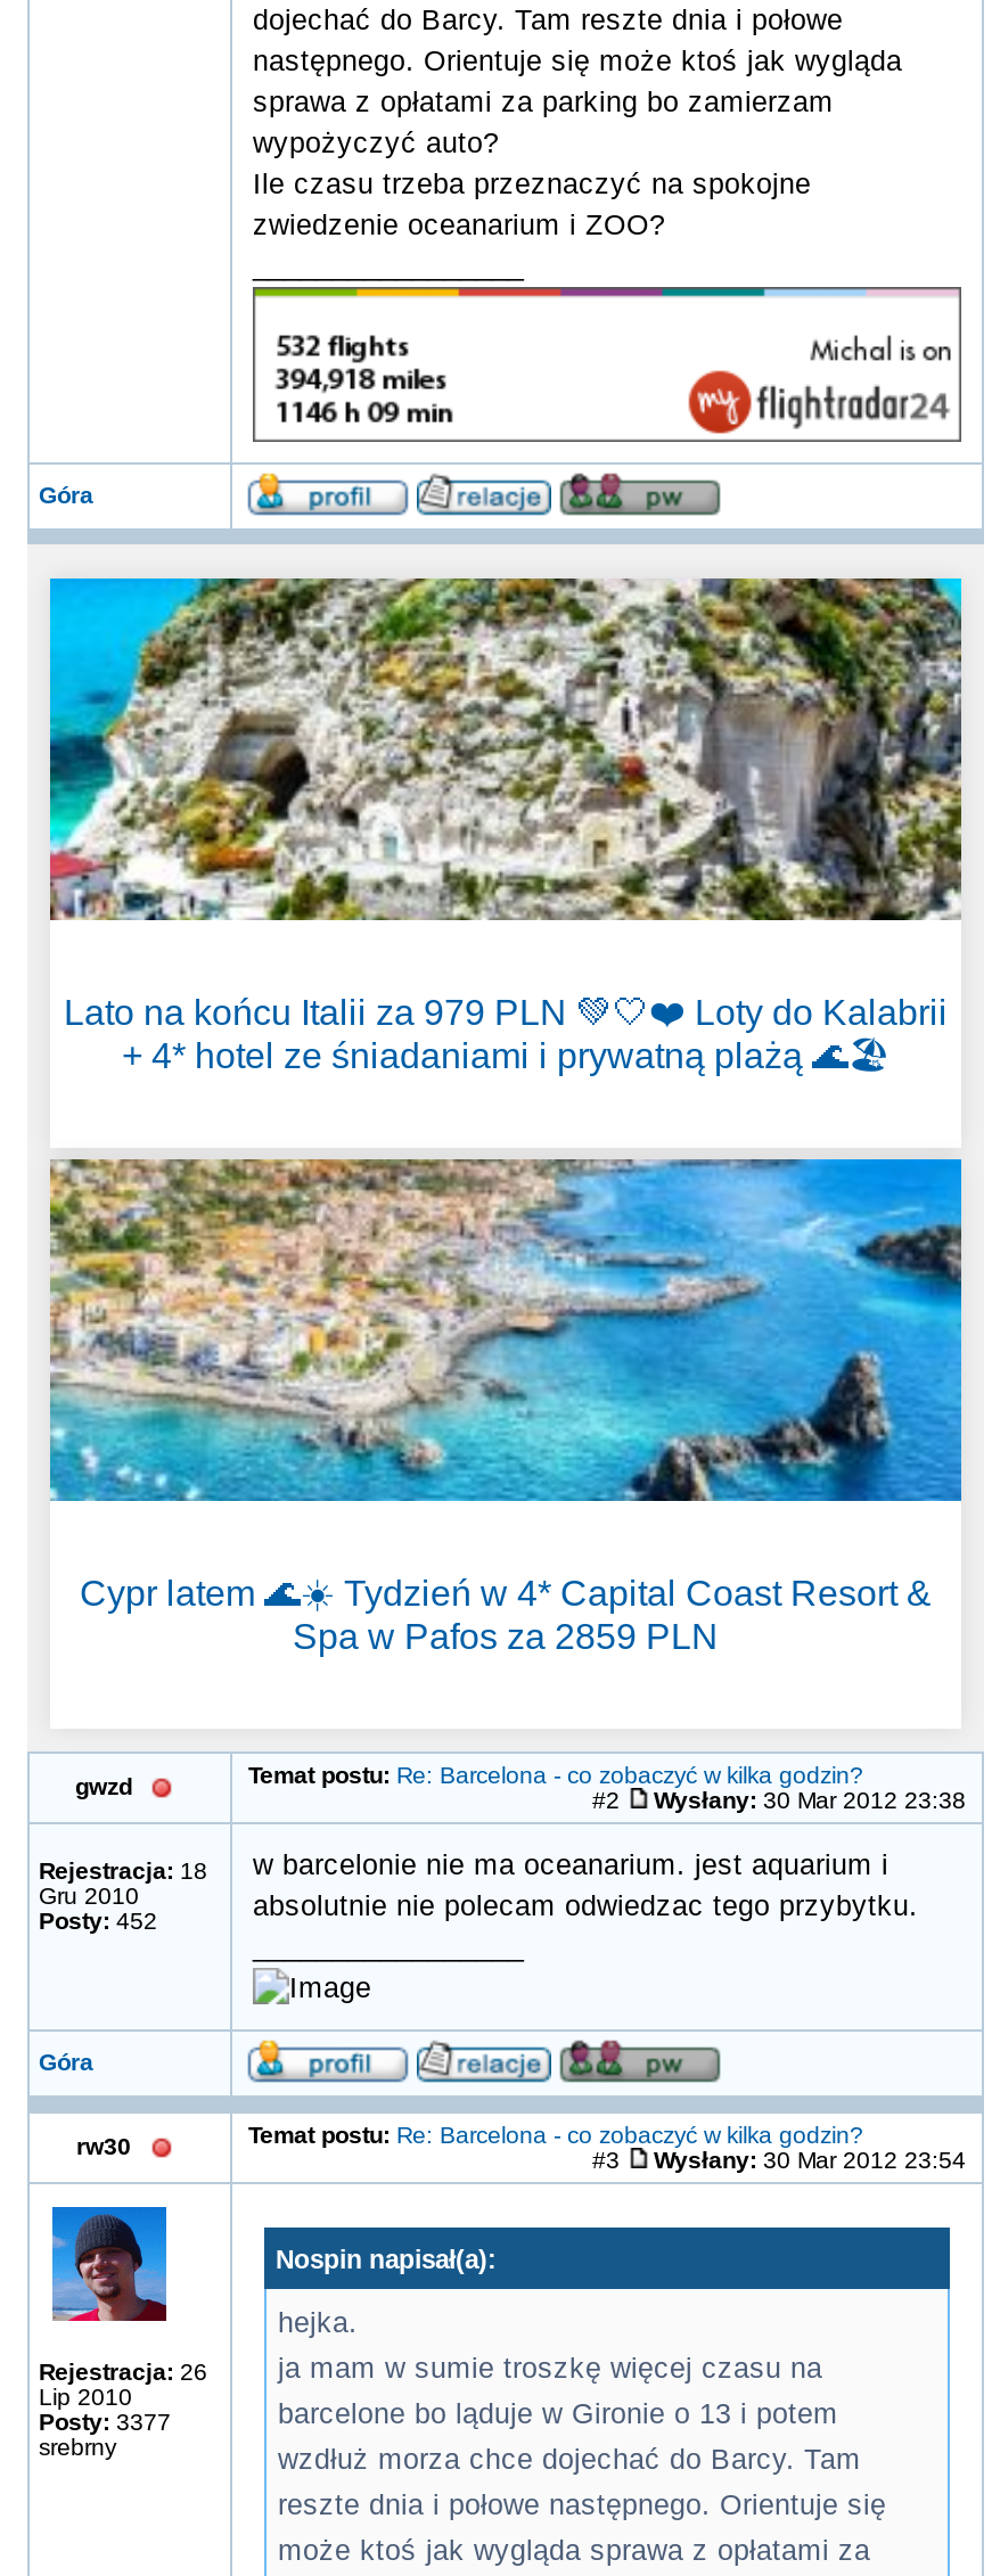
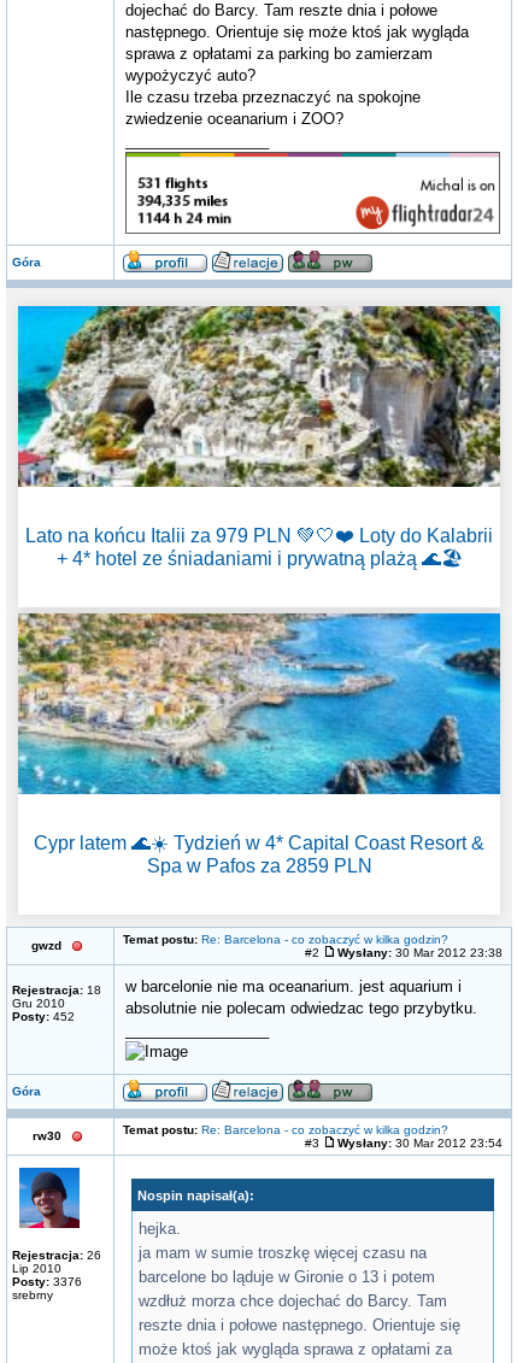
- Posty: 3377
+ Posty: 3376
